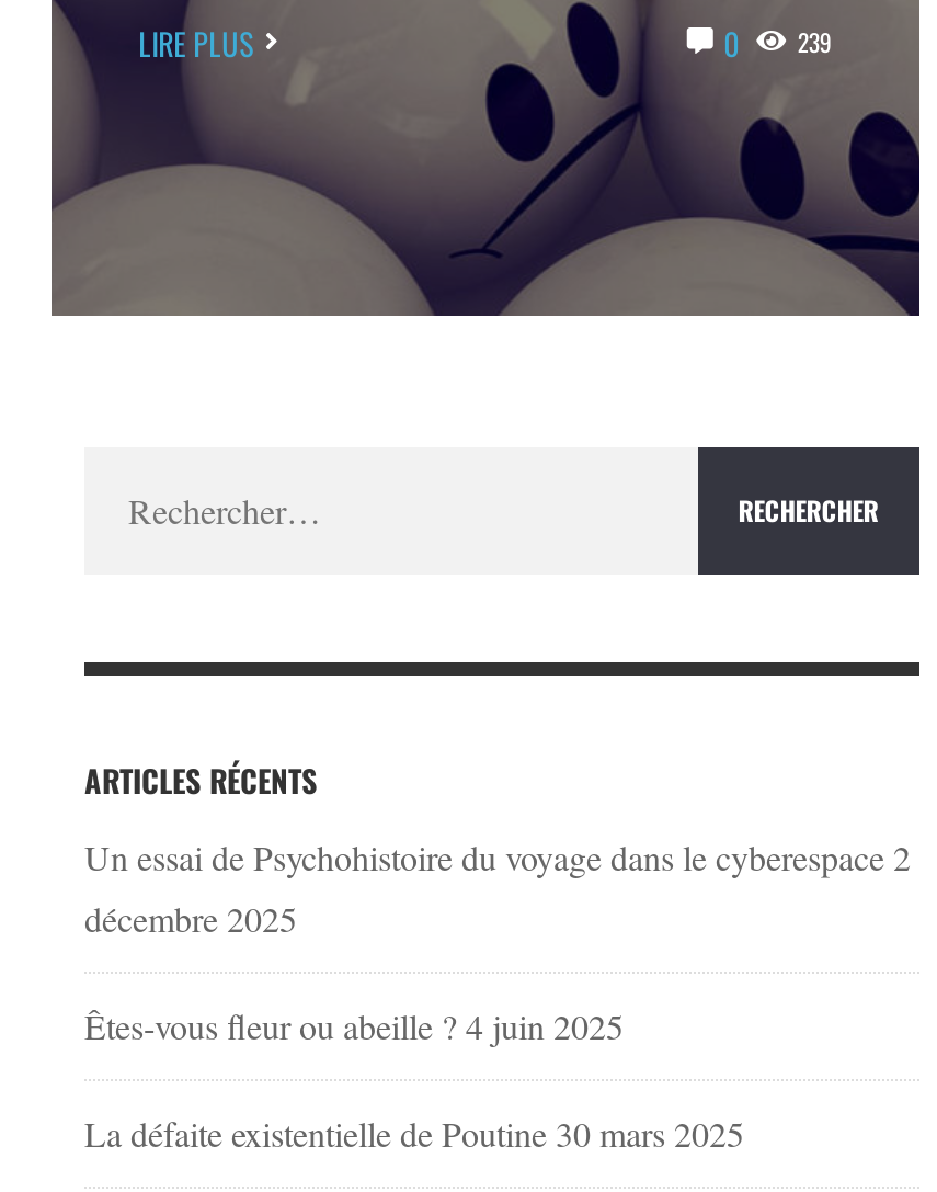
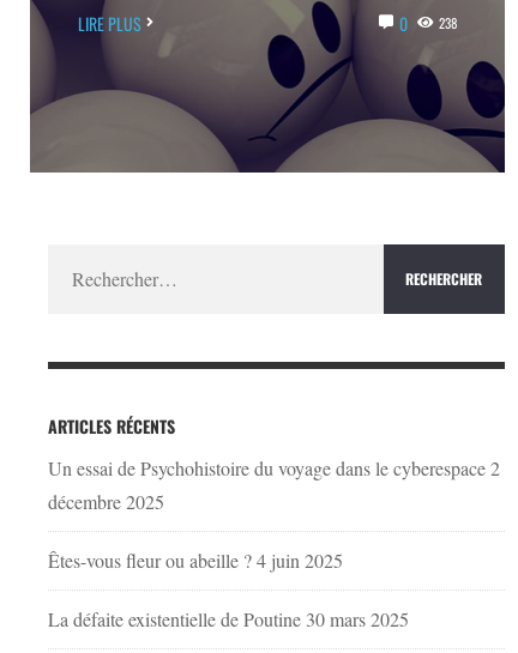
- 0 239
+ 0 238
